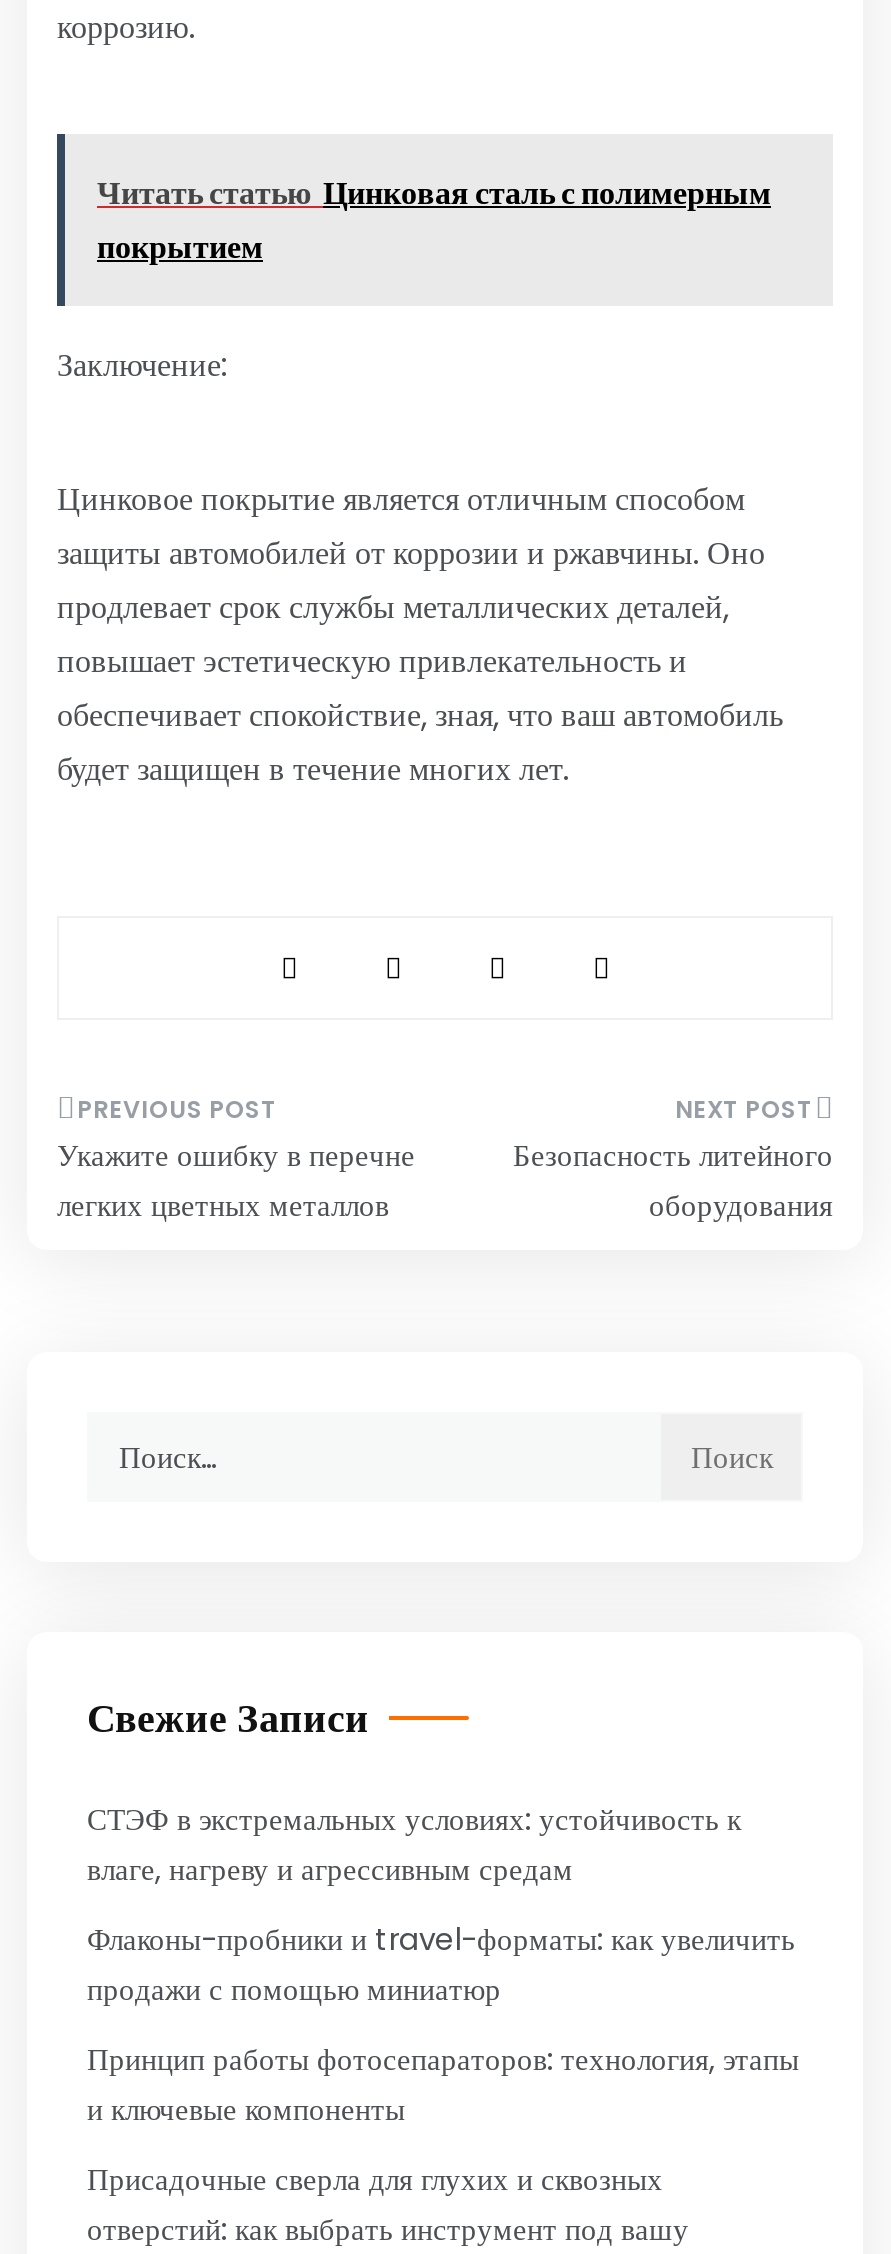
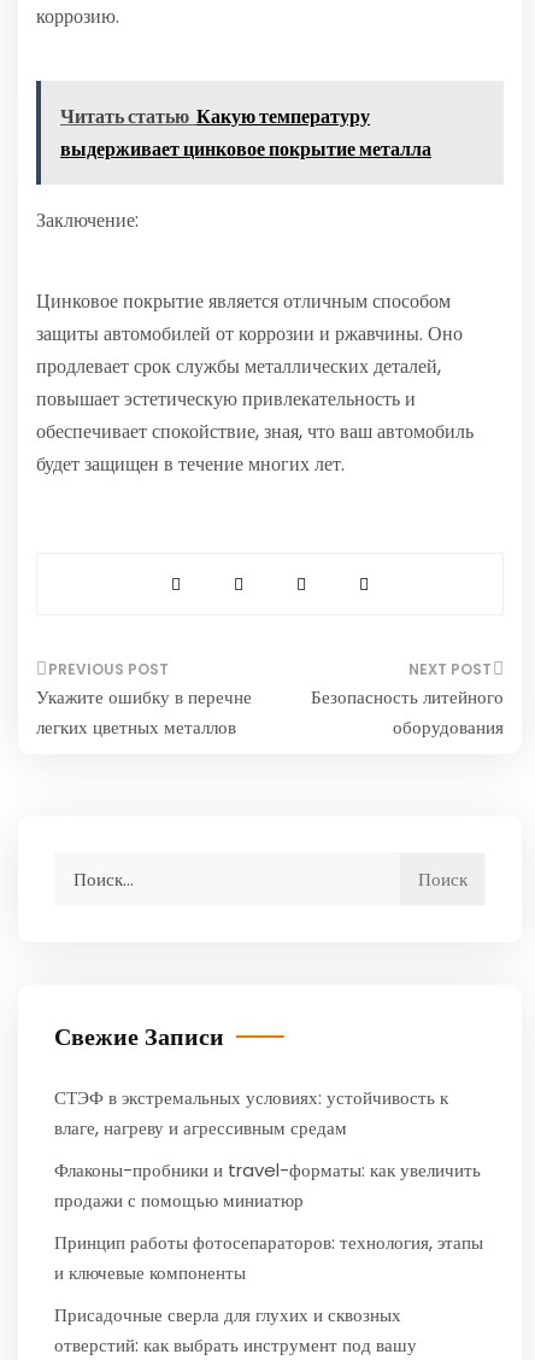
- Читать статью Цинковая сталь с полимерным
- покрытием
+ Читать статью Какую температуру
+ выдерживает цинковое покрытие металла
